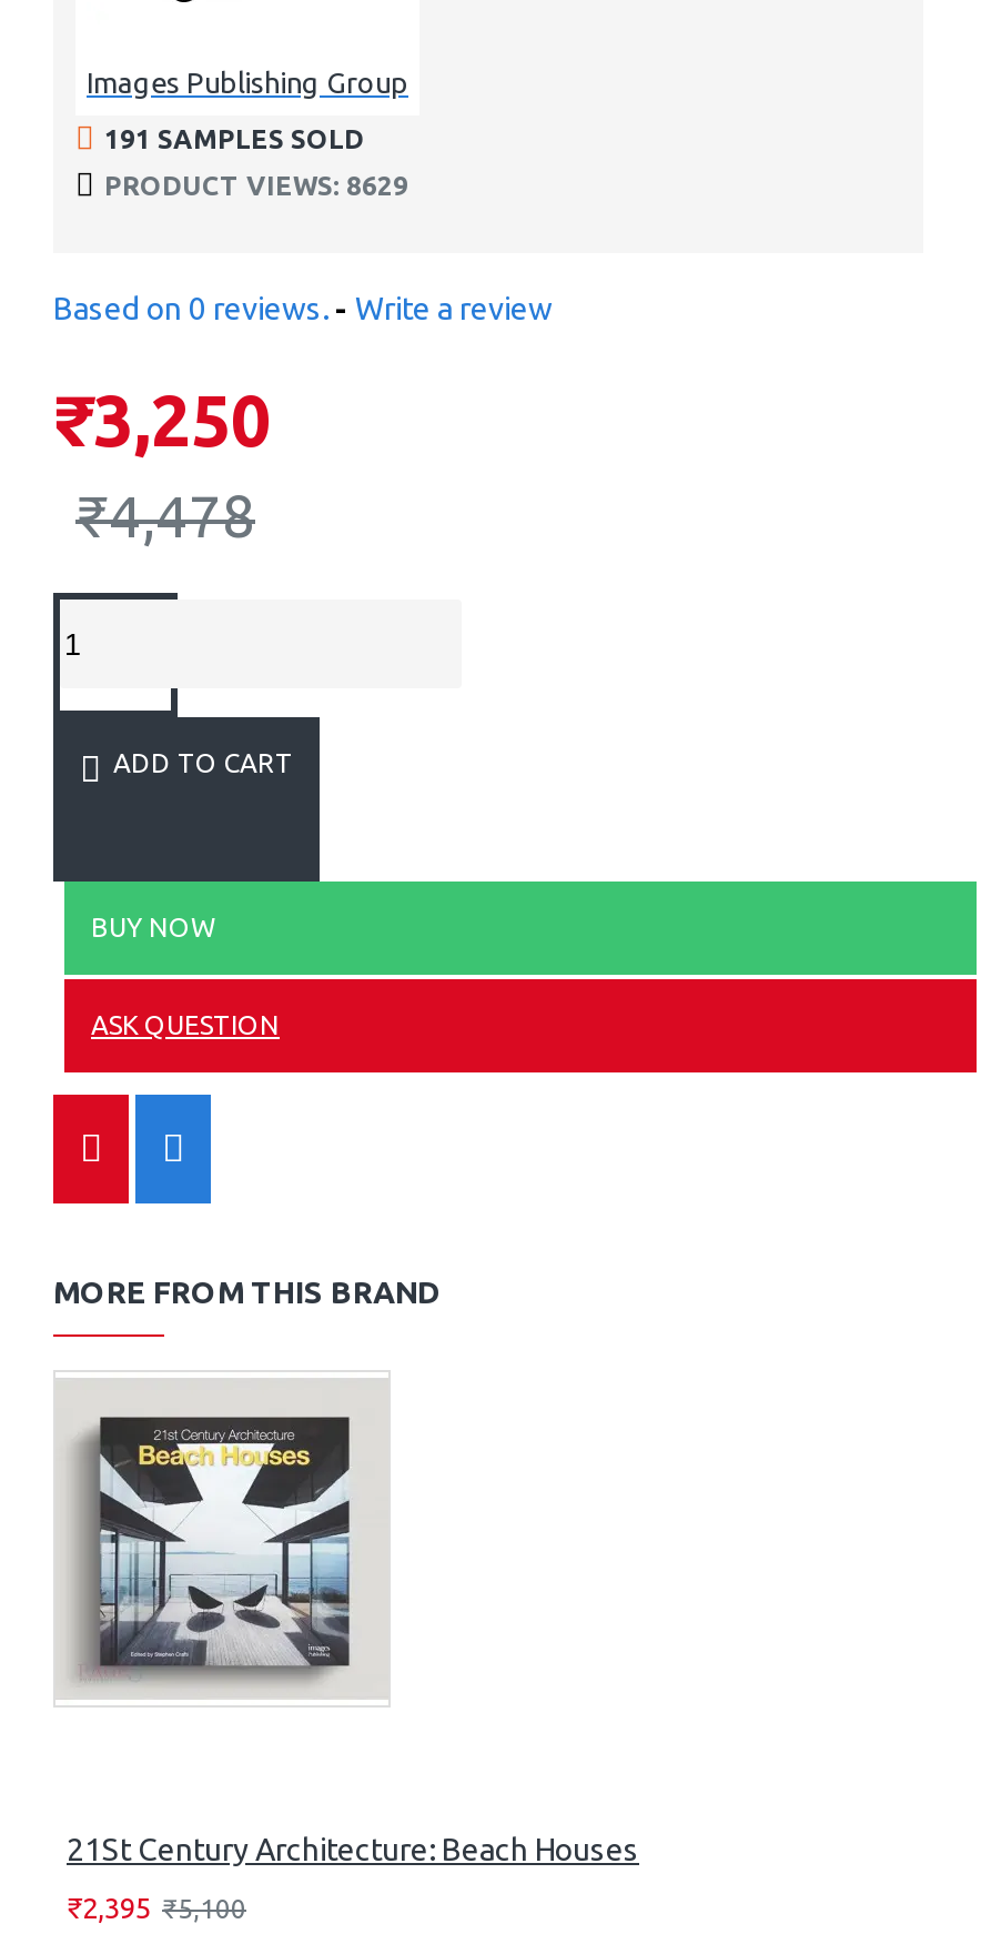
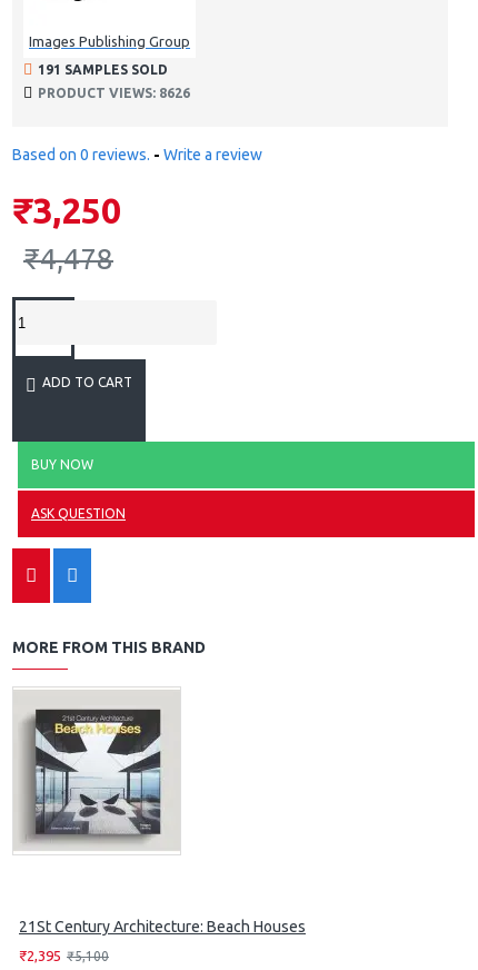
- PRODUCT VIEWS: 8629
+ PRODUCT VIEWS: 8626
